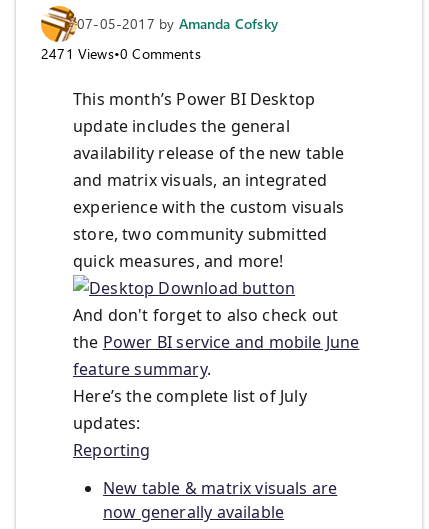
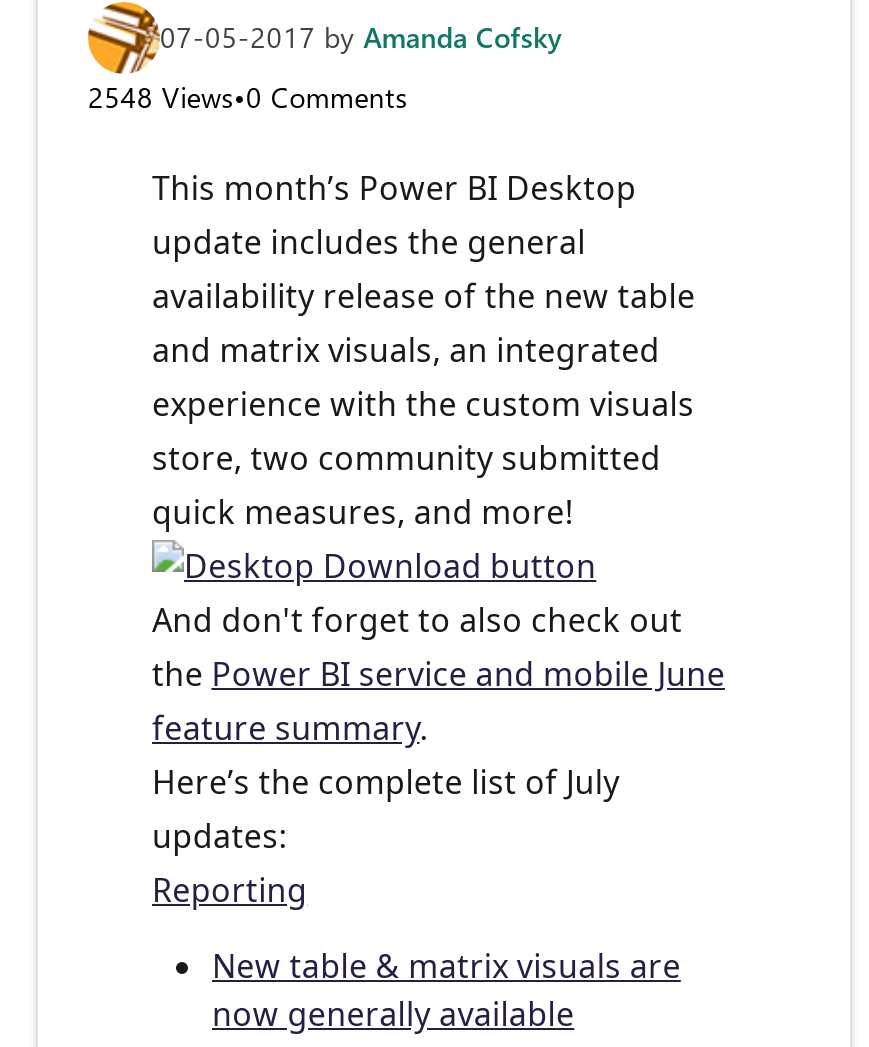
- 2471 Views•0 Comments
+ 2548 Views•0 Comments
